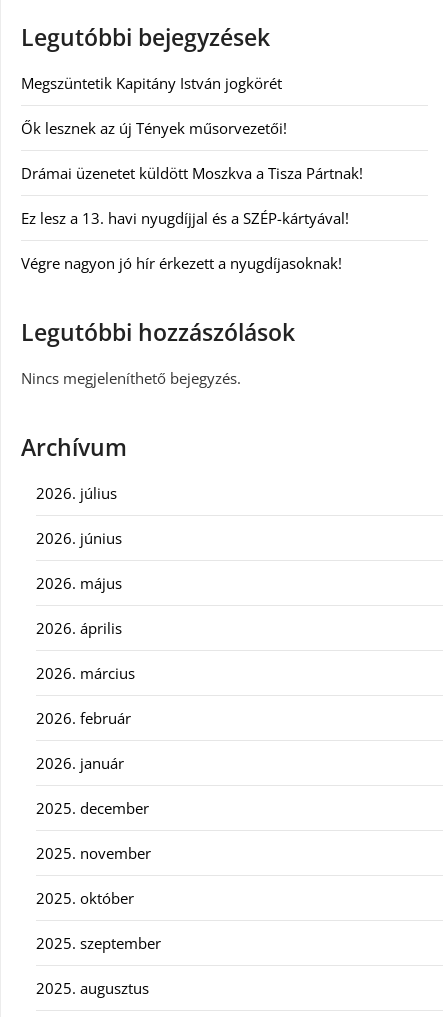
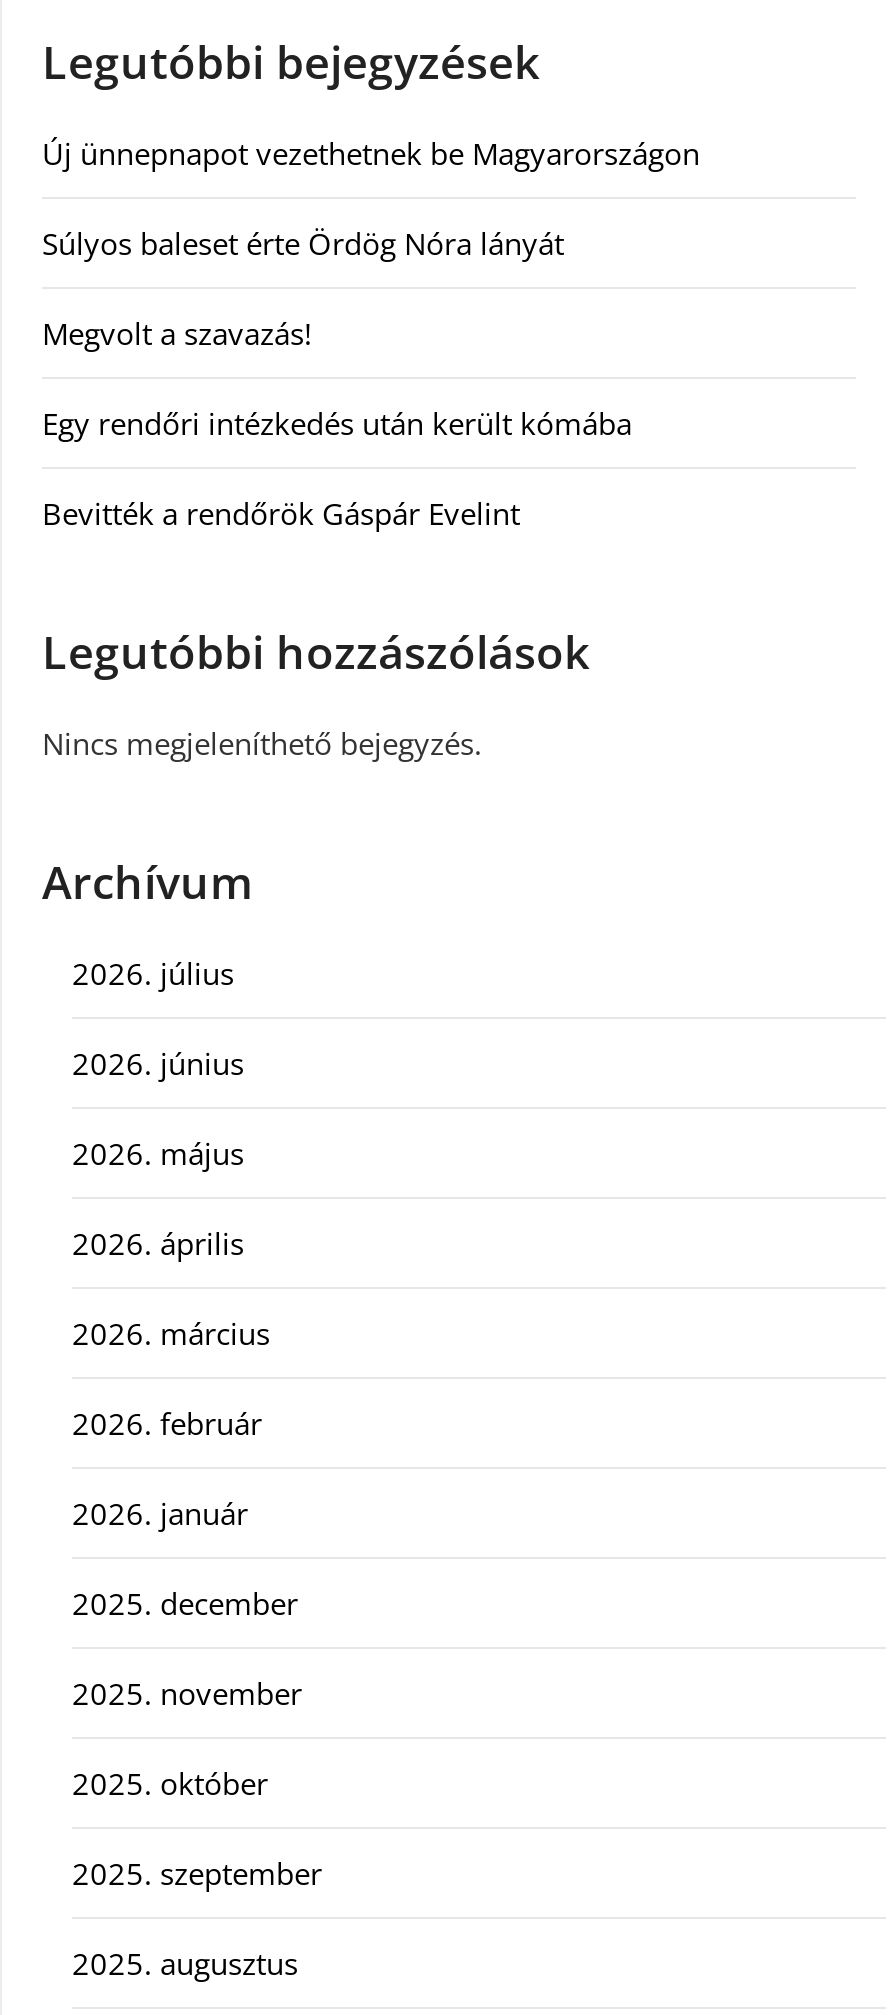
- Megszüntetik Kapitány István jogkörét
+ Új ünnepnapot vezethetnek be Magyarországon

- Ők lesznek az új Tények műsorvezetői!
+ Súlyos baleset érte Ördög Nóra lányát

- Drámai üzenetet küldött Moszkva a Tisza Pártnak!
+ Megvolt a szavazás!

- Ez lesz a 13. havi nyugdíjjal és a SZÉP-kártyával!
+ Egy rendőri intézkedés után került kómába

- Végre nagyon jó hír érkezett a nyugdíjasoknak!
+ Bevitték a rendőrök Gáspár Evelint
